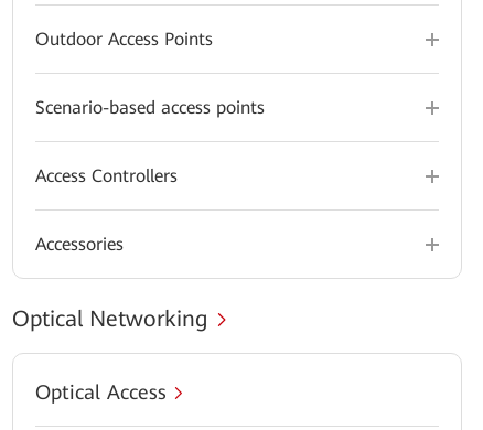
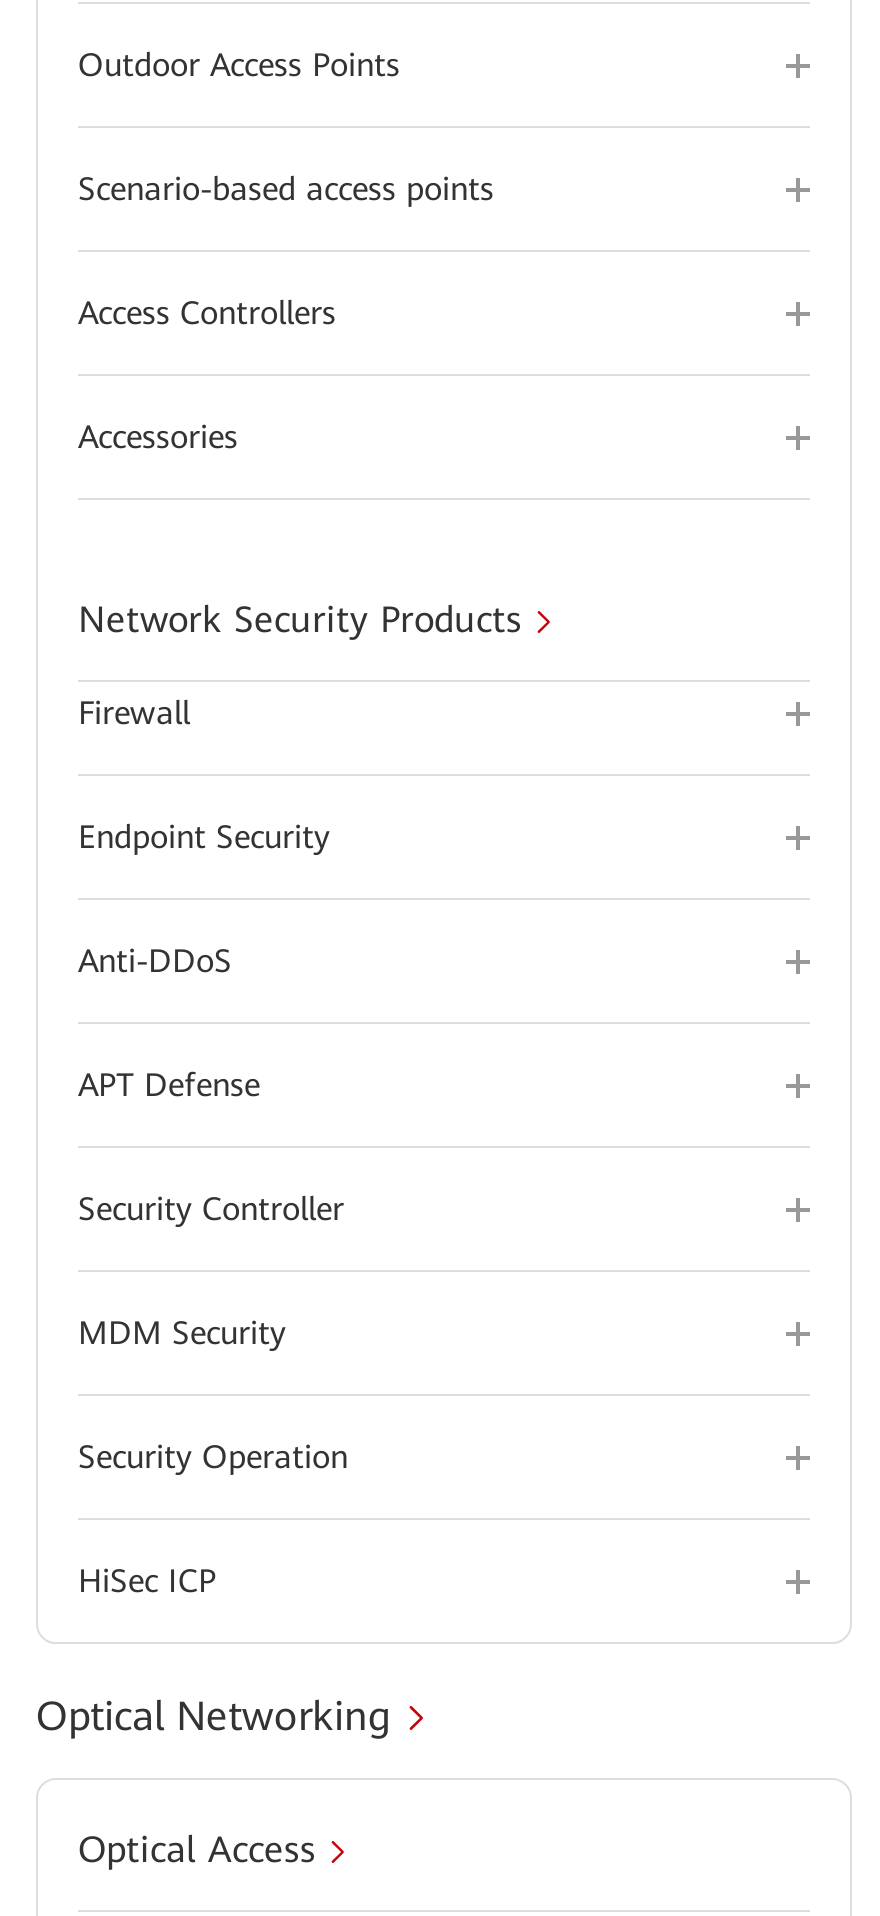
+ Network Security Products
+ Firewall
+ Endpoint Security
+ Anti-DDoS
+ APT Defense
+ Security Controller
+ MDM Security
+ Security Operation
+ HiSec ICP
